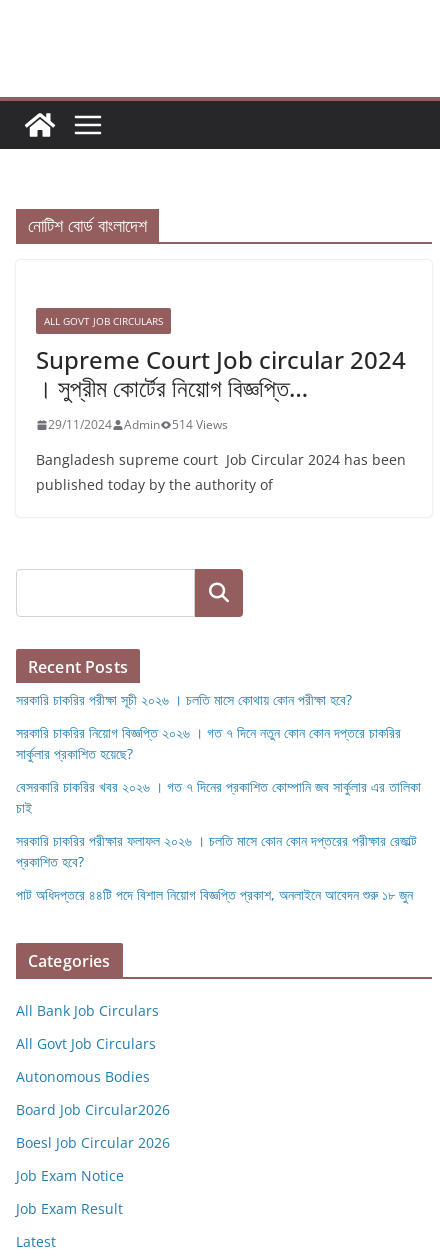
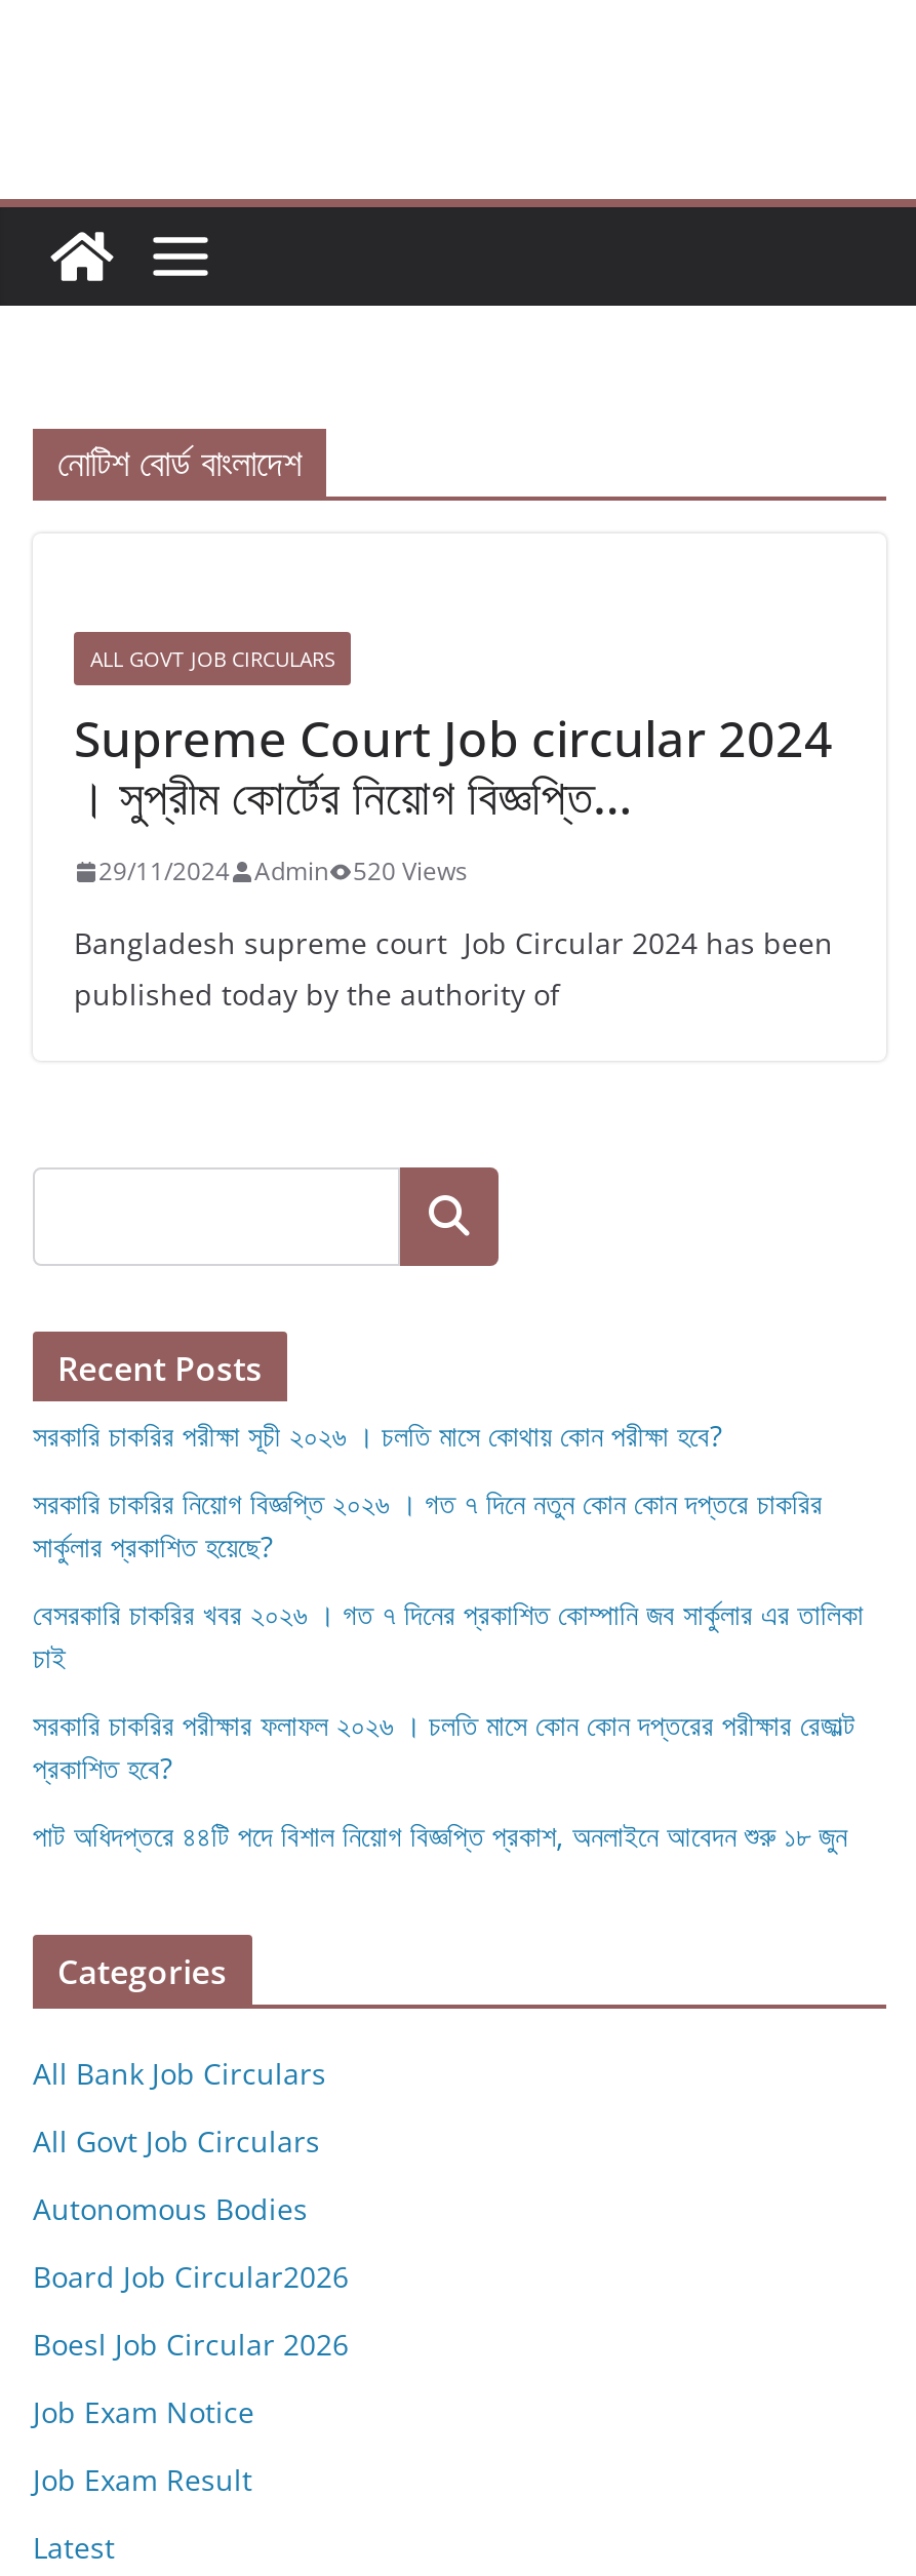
- 29/11/2024 Admin 514 Views
+ 29/11/2024 Admin 520 Views
